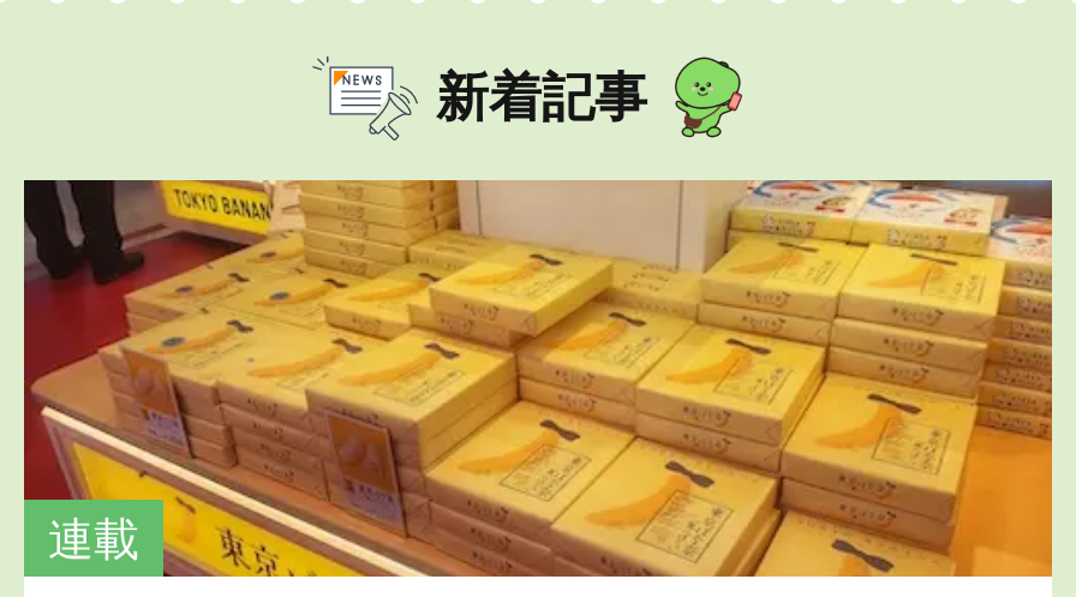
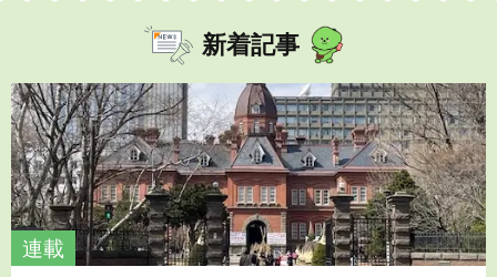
- [image]
+ [image]
